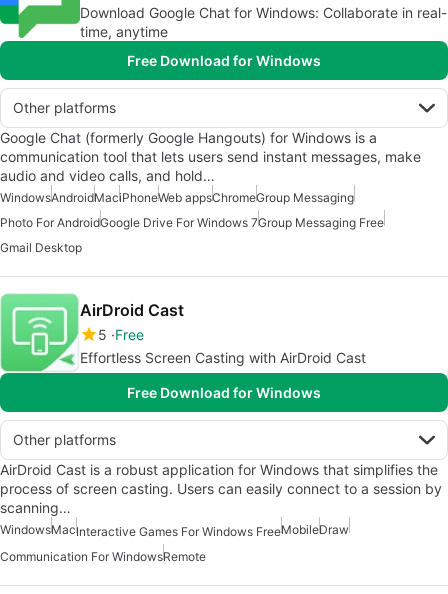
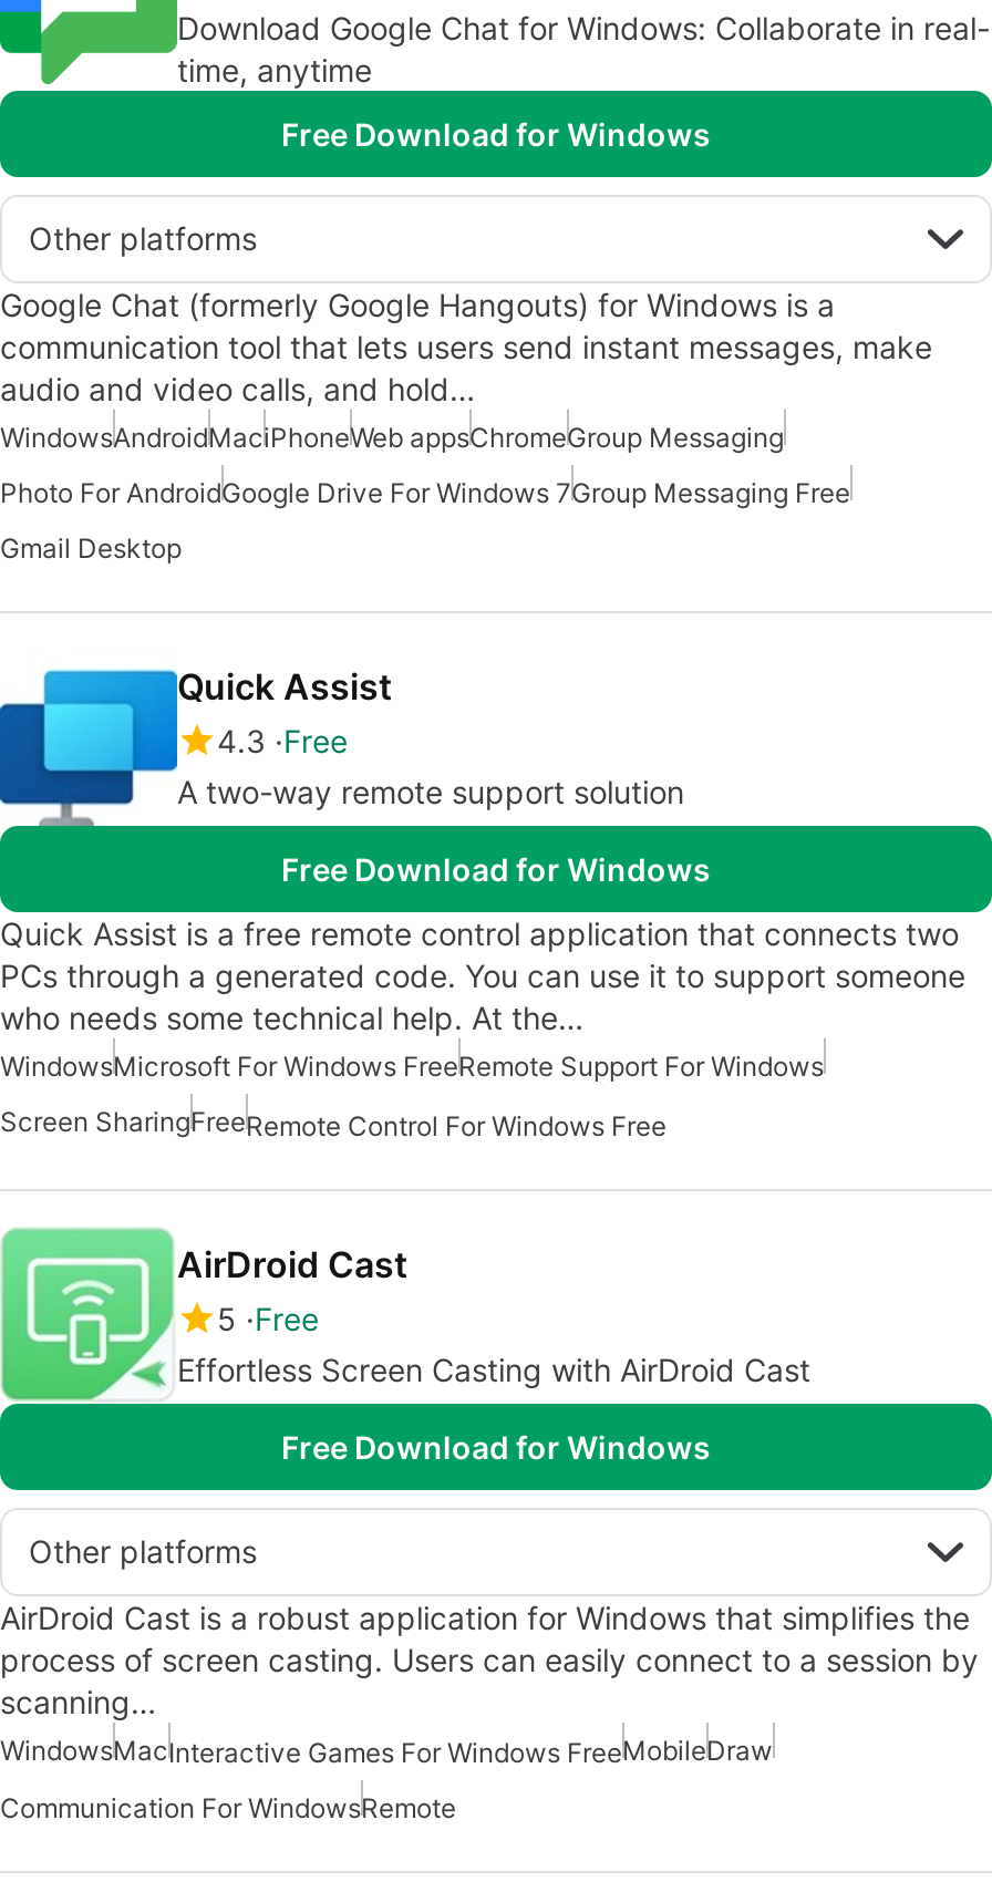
+ [image]
+ Quick Assist
+ 4.3 Free
+ A two-way remote support solution
+ Free Download for Windows
+ Quick Assist is a free remote control application that connects two
+ PCs through a generated code. You can use it to support someone
+ who needs some technical help. At the…
+ WindowsMicrosoft For Windows FreeRemote Support For Windows
+ Screen SharingFreeRemote Control For Windows Free
